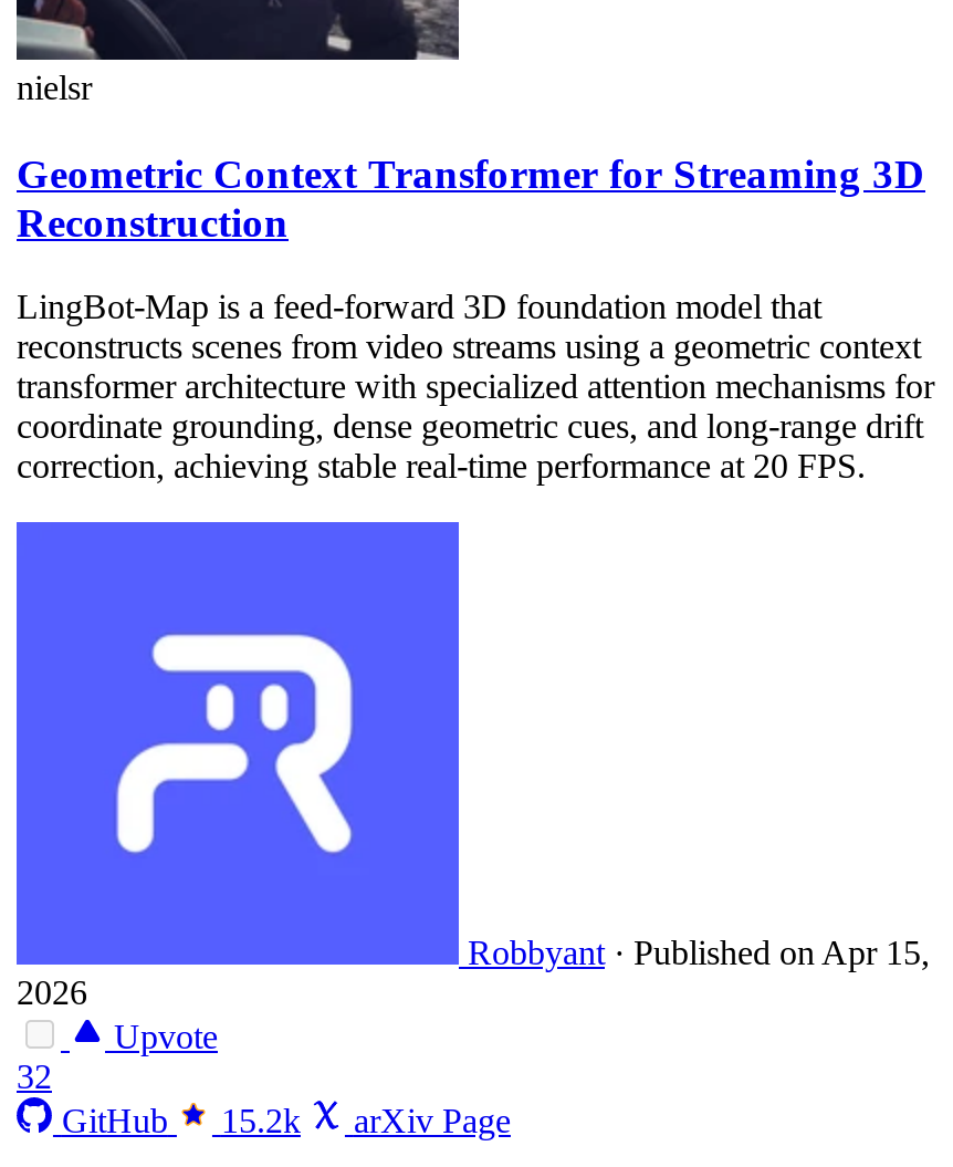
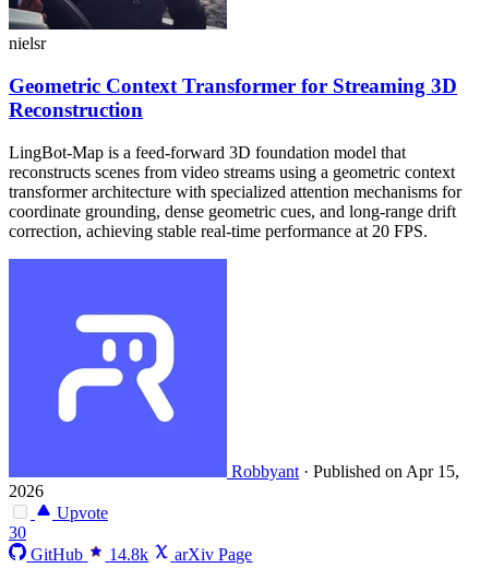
- 32
+ 30

- GitHub 15.2k arXiv Page
+ GitHub 14.8k arXiv Page
